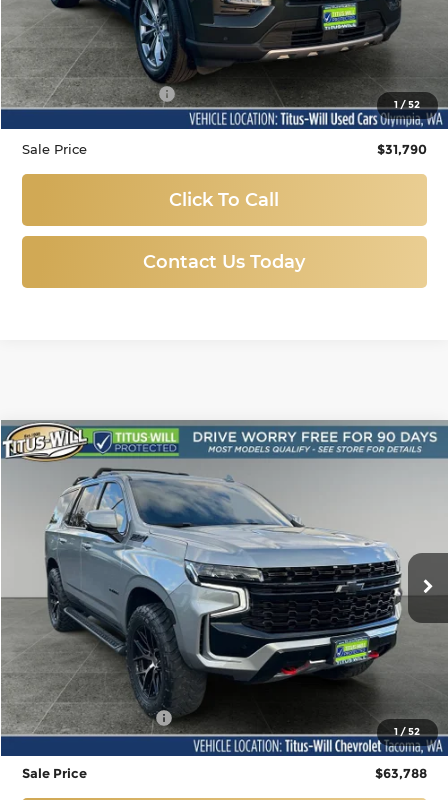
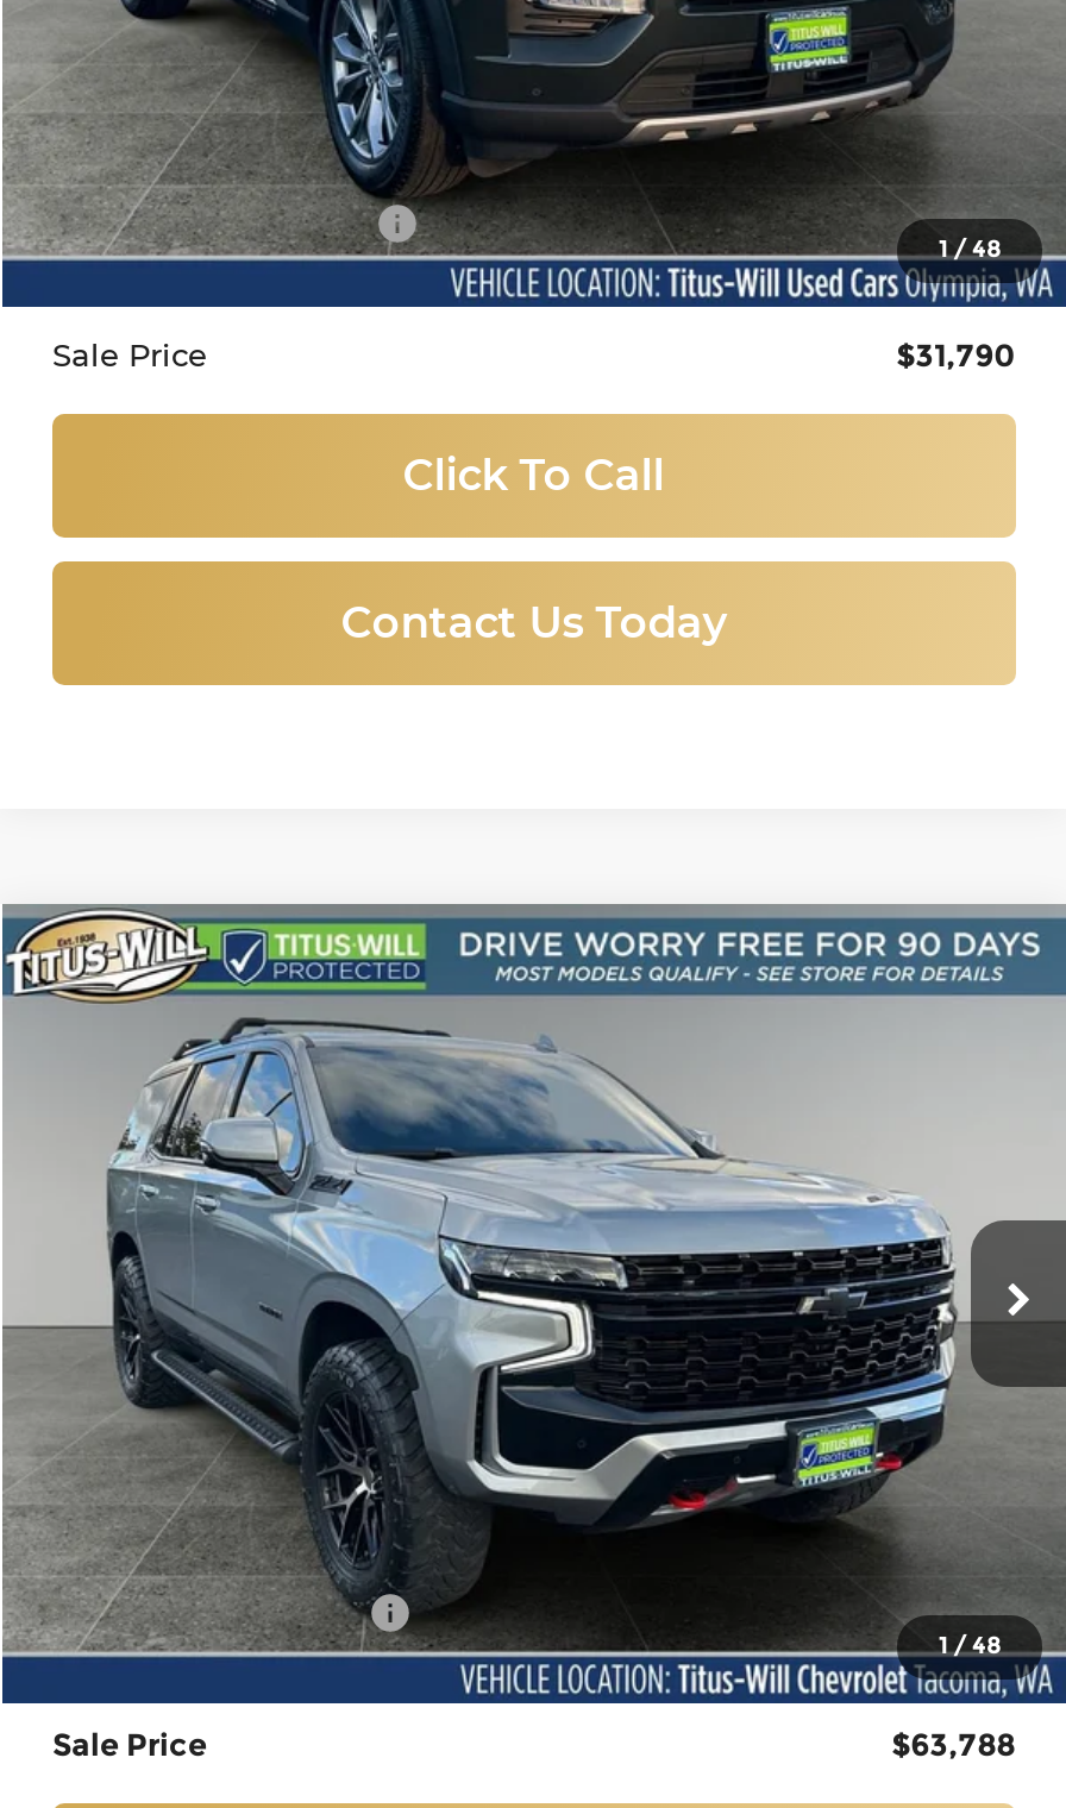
- 1 / 52
+ 1 / 48

- 1 / 52
+ 1 / 48
